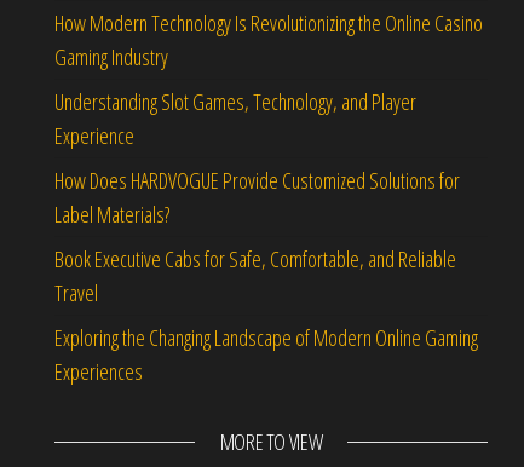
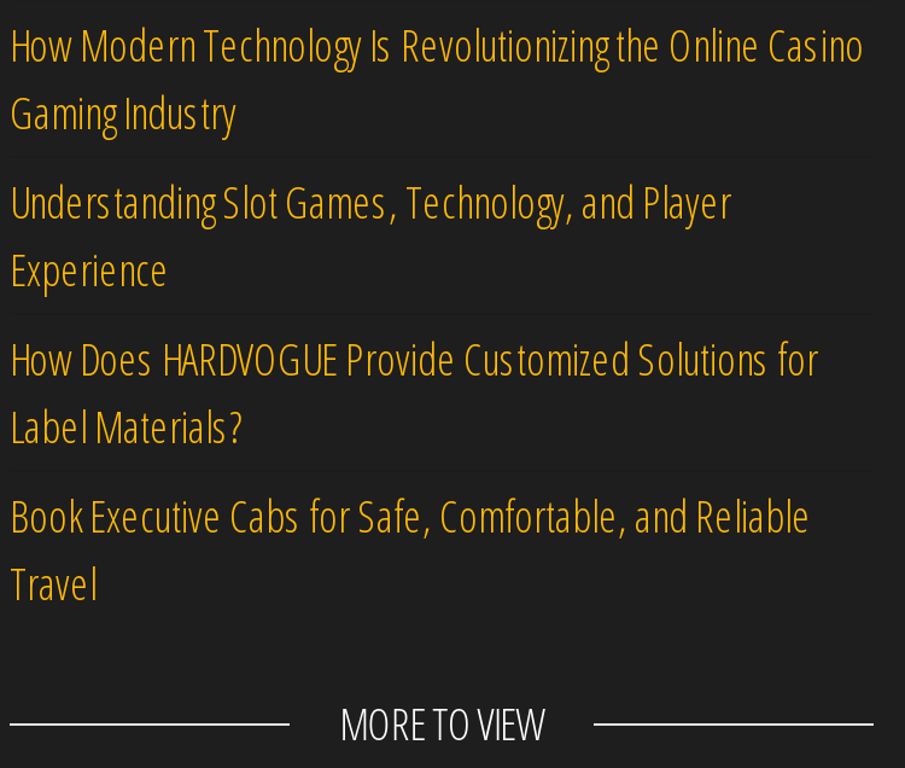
- Exploring the Changing Landscape of Modern Online Gaming
- Experiences
